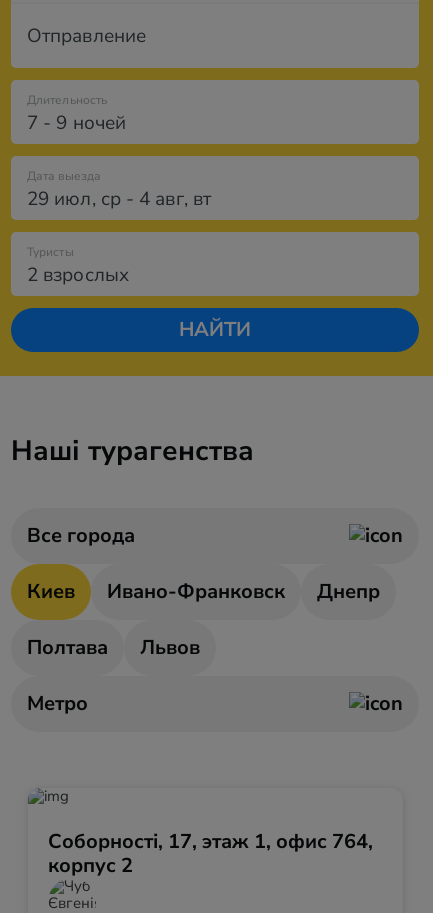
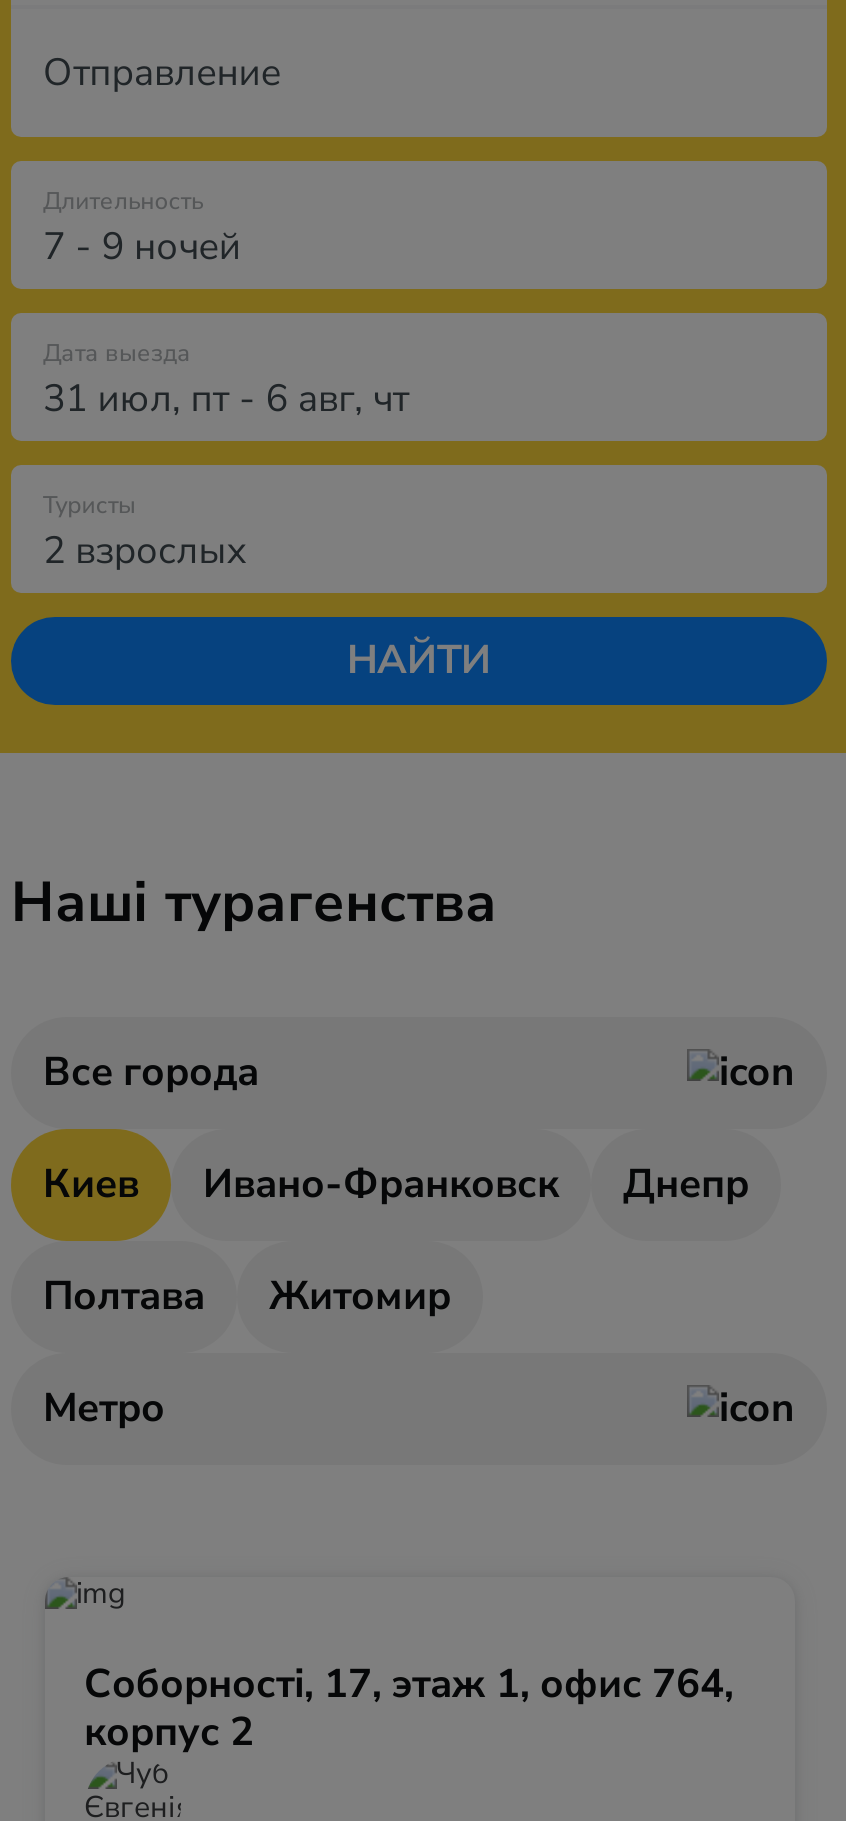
- 29 июл, ср - 4 авг, вт
+ 31 июл, пт - 6 авг, чт

- Львов
+ Житомир
